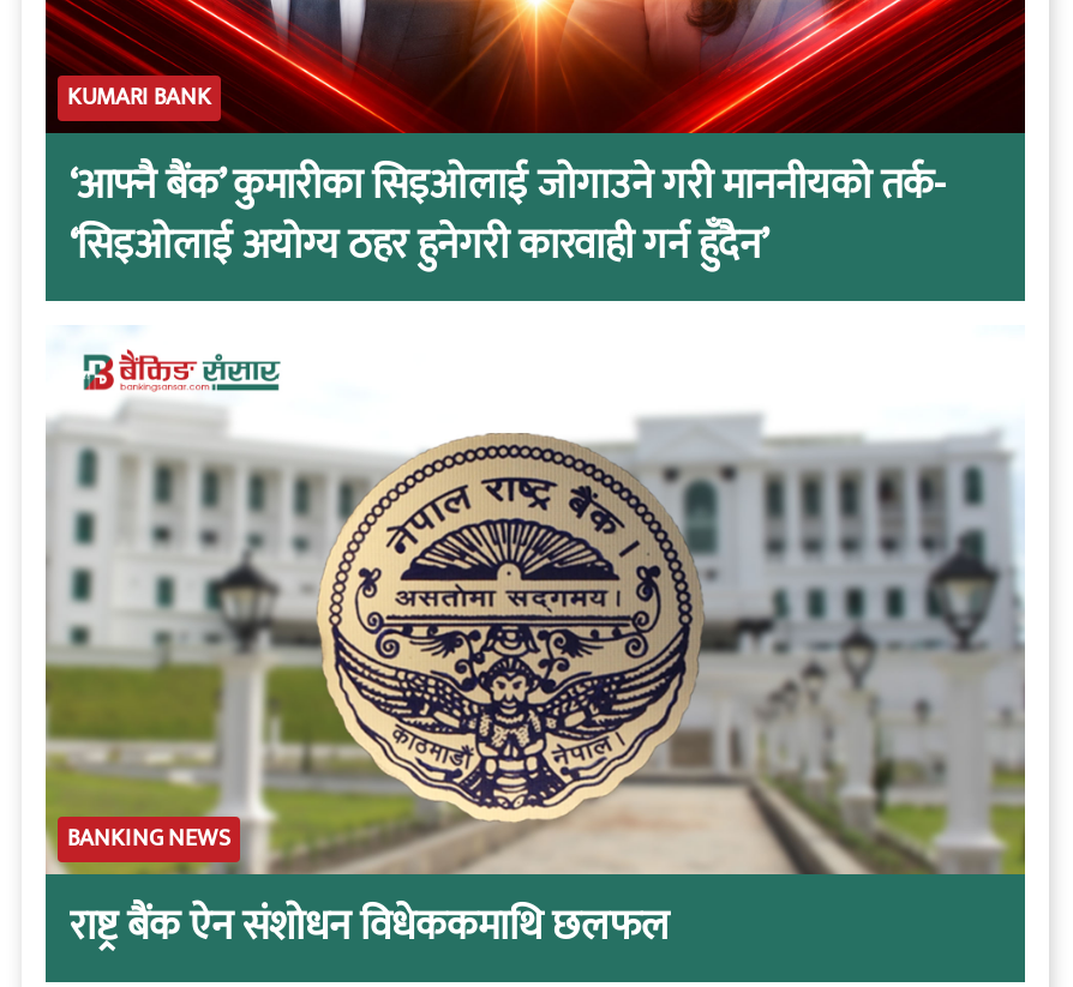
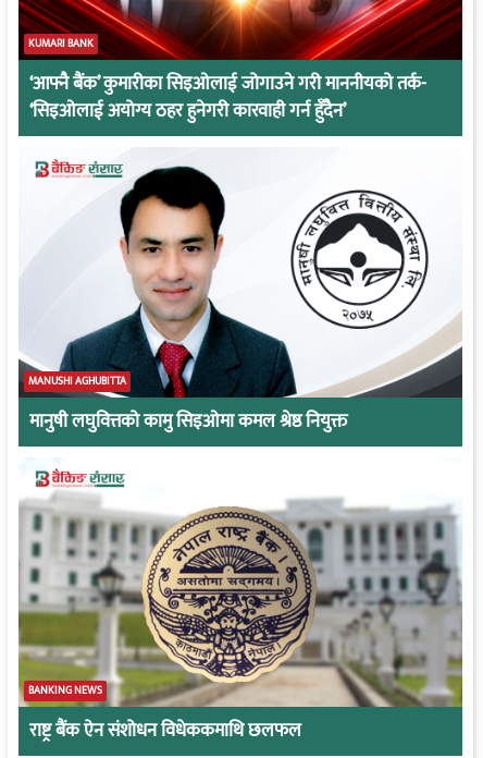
+ [image]
+ MANUSHI AGHUBITTA
+ मानुषी लघुवित्तको कामु सिइओमा कमल श्रेष्ठ नियुक्त
